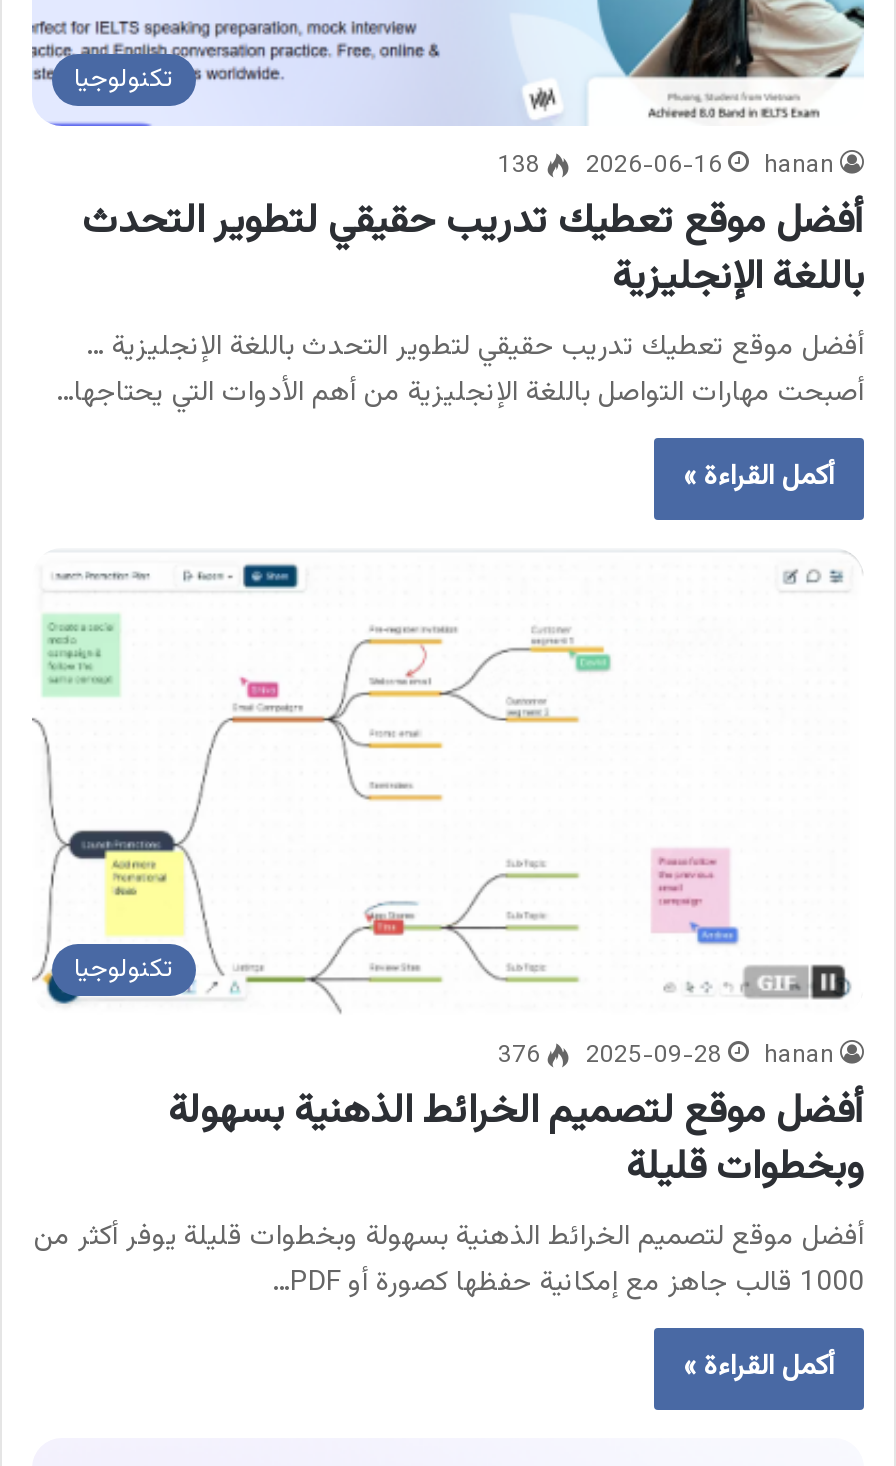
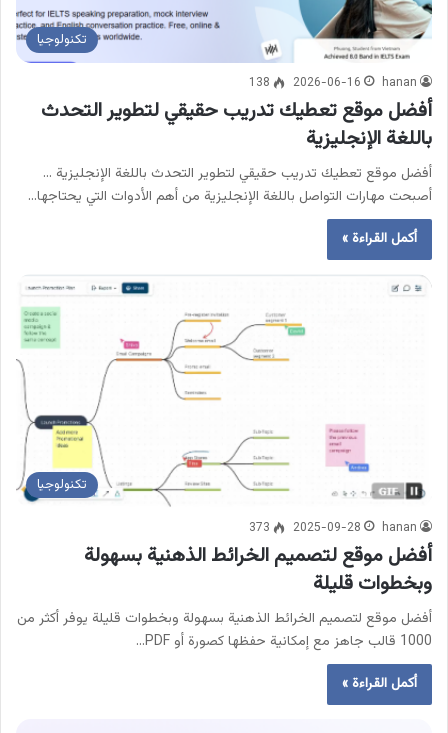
- 376 2025-09-28 hanan
+ 373 2025-09-28 hanan
